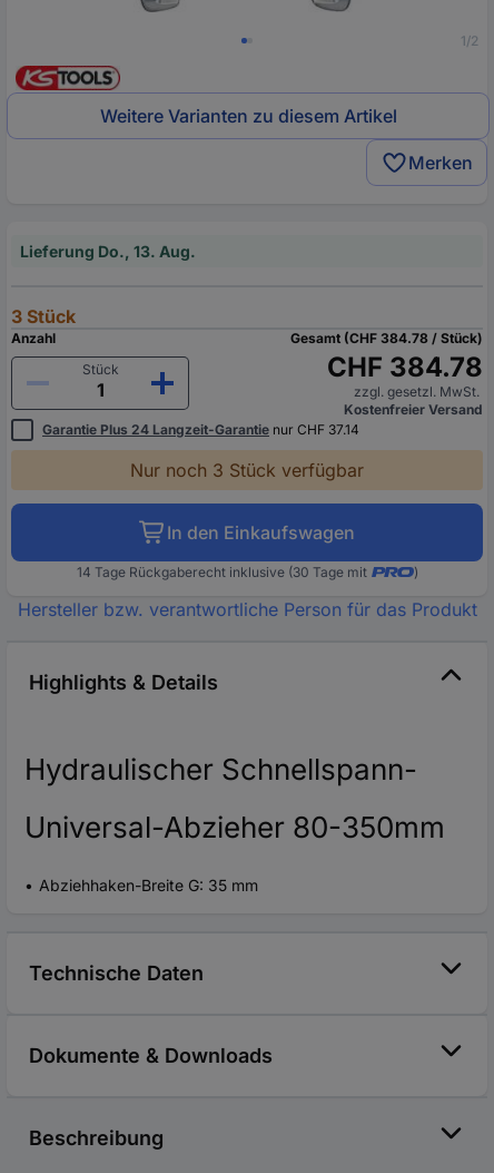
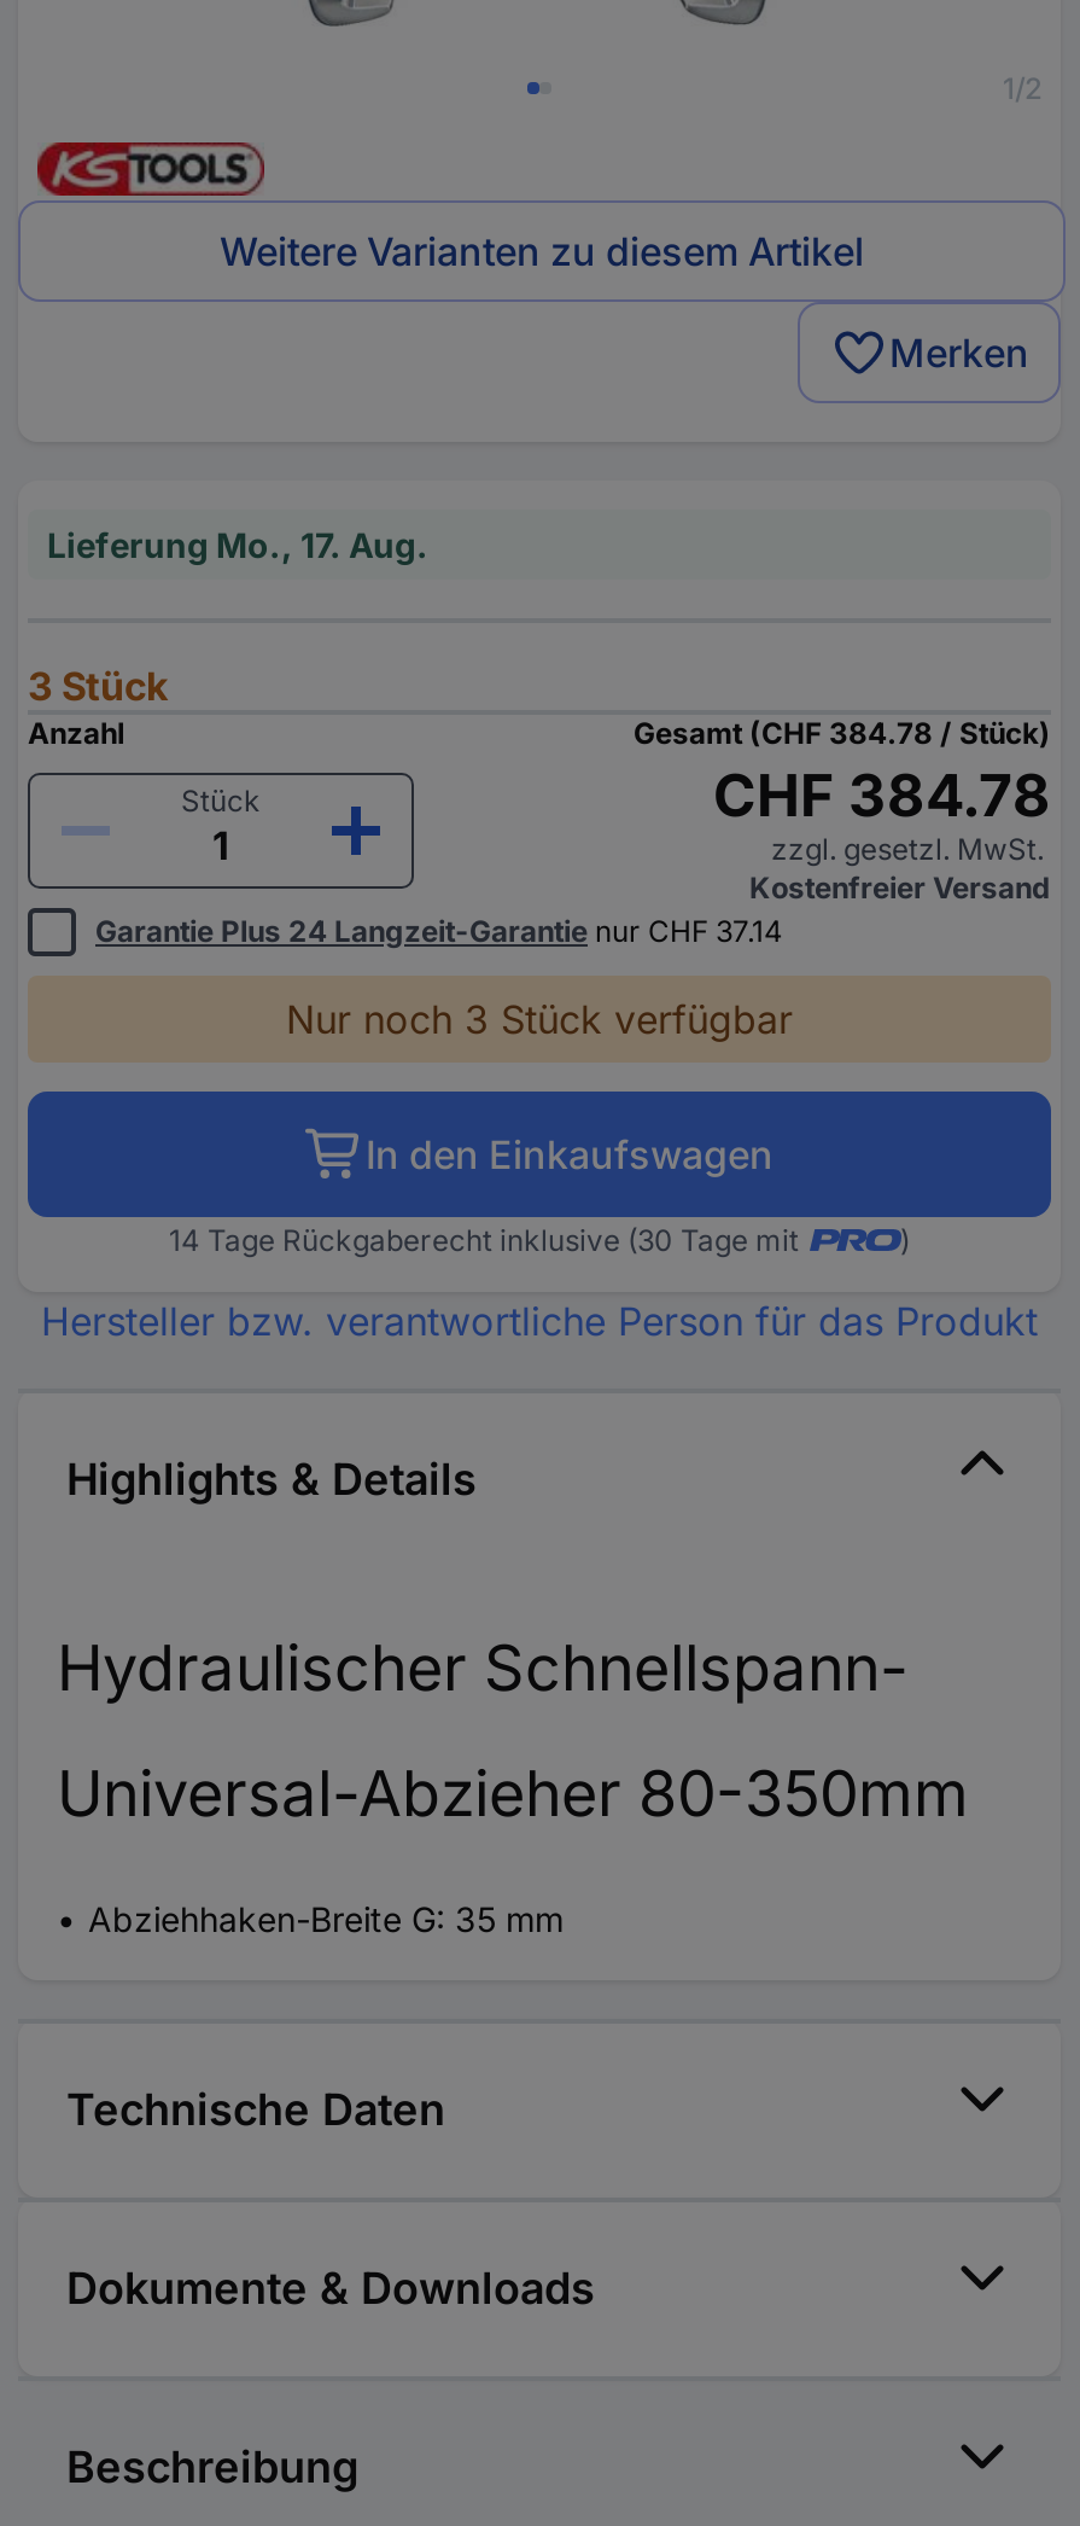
- Lieferung Do., 13. Aug.
+ Lieferung Mo., 17. Aug.
